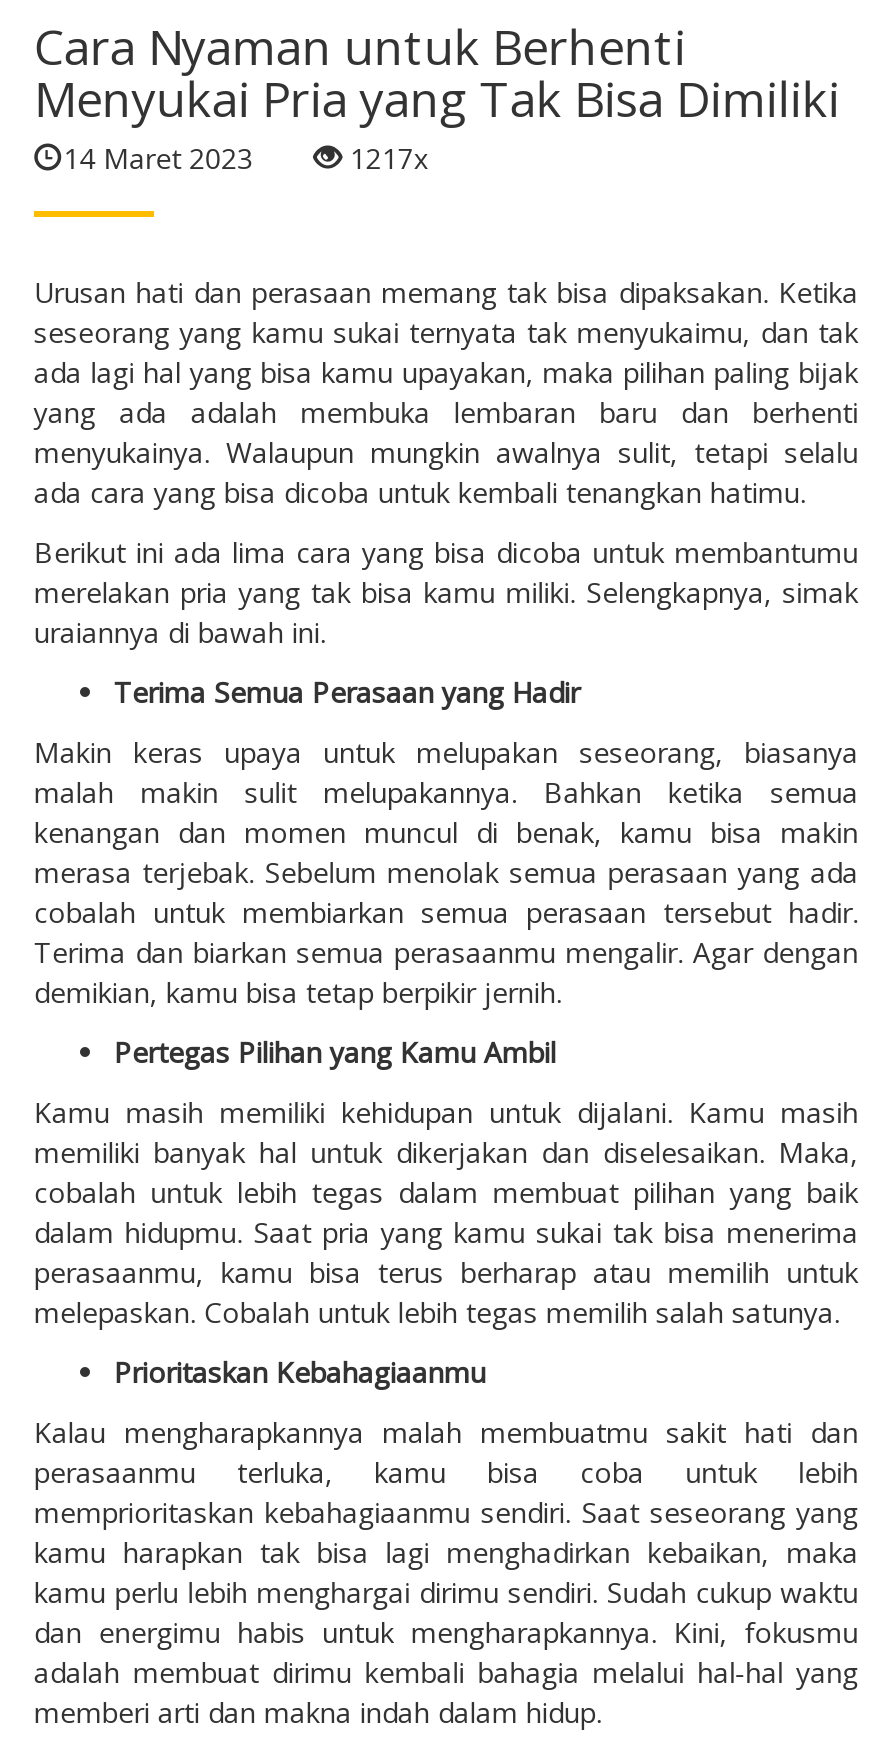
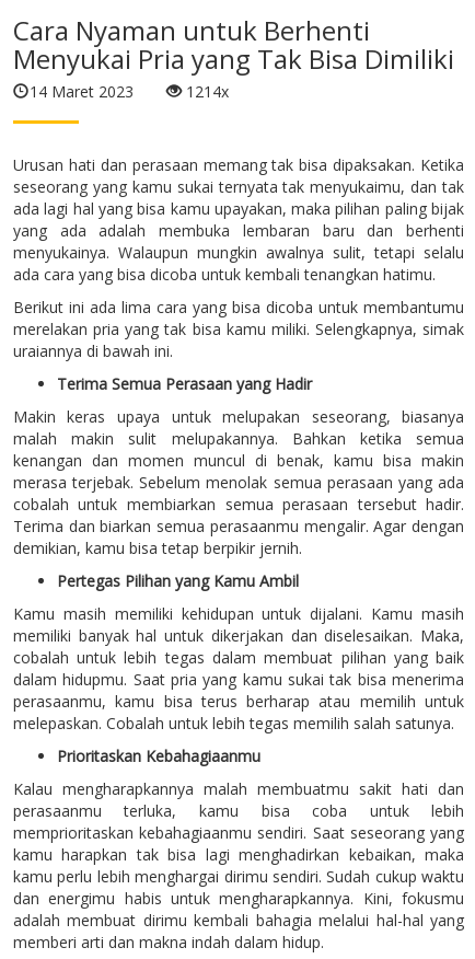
- 1217x
+ 1214x
